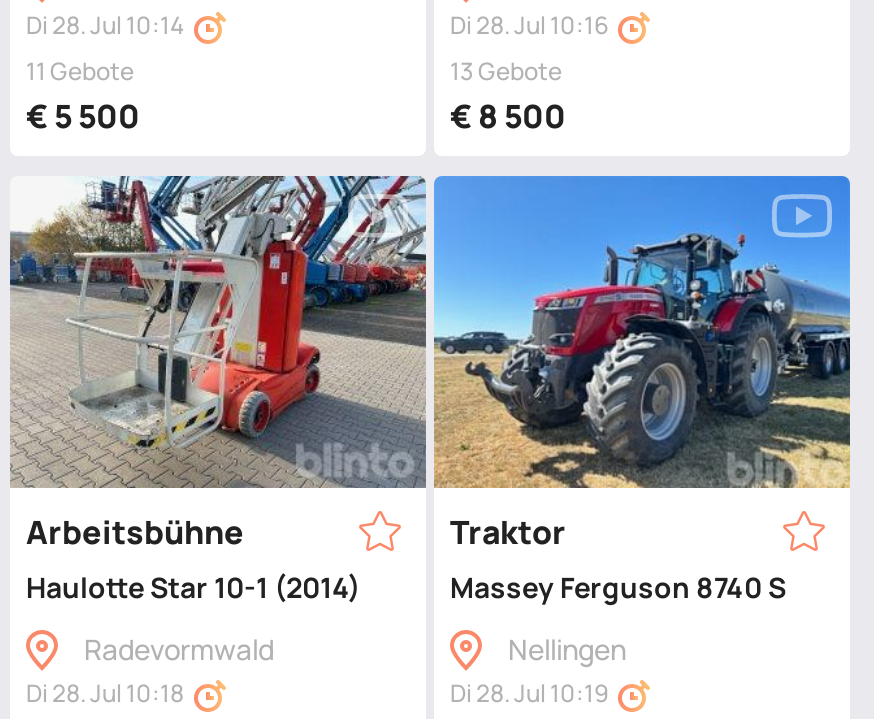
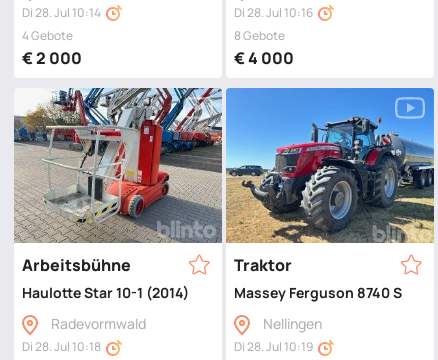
- 11 Gebote
+ 4 Gebote

- 13 Gebote
+ 8 Gebote

- € 5 500
+ € 2 000

- € 8 500
+ € 4 000
